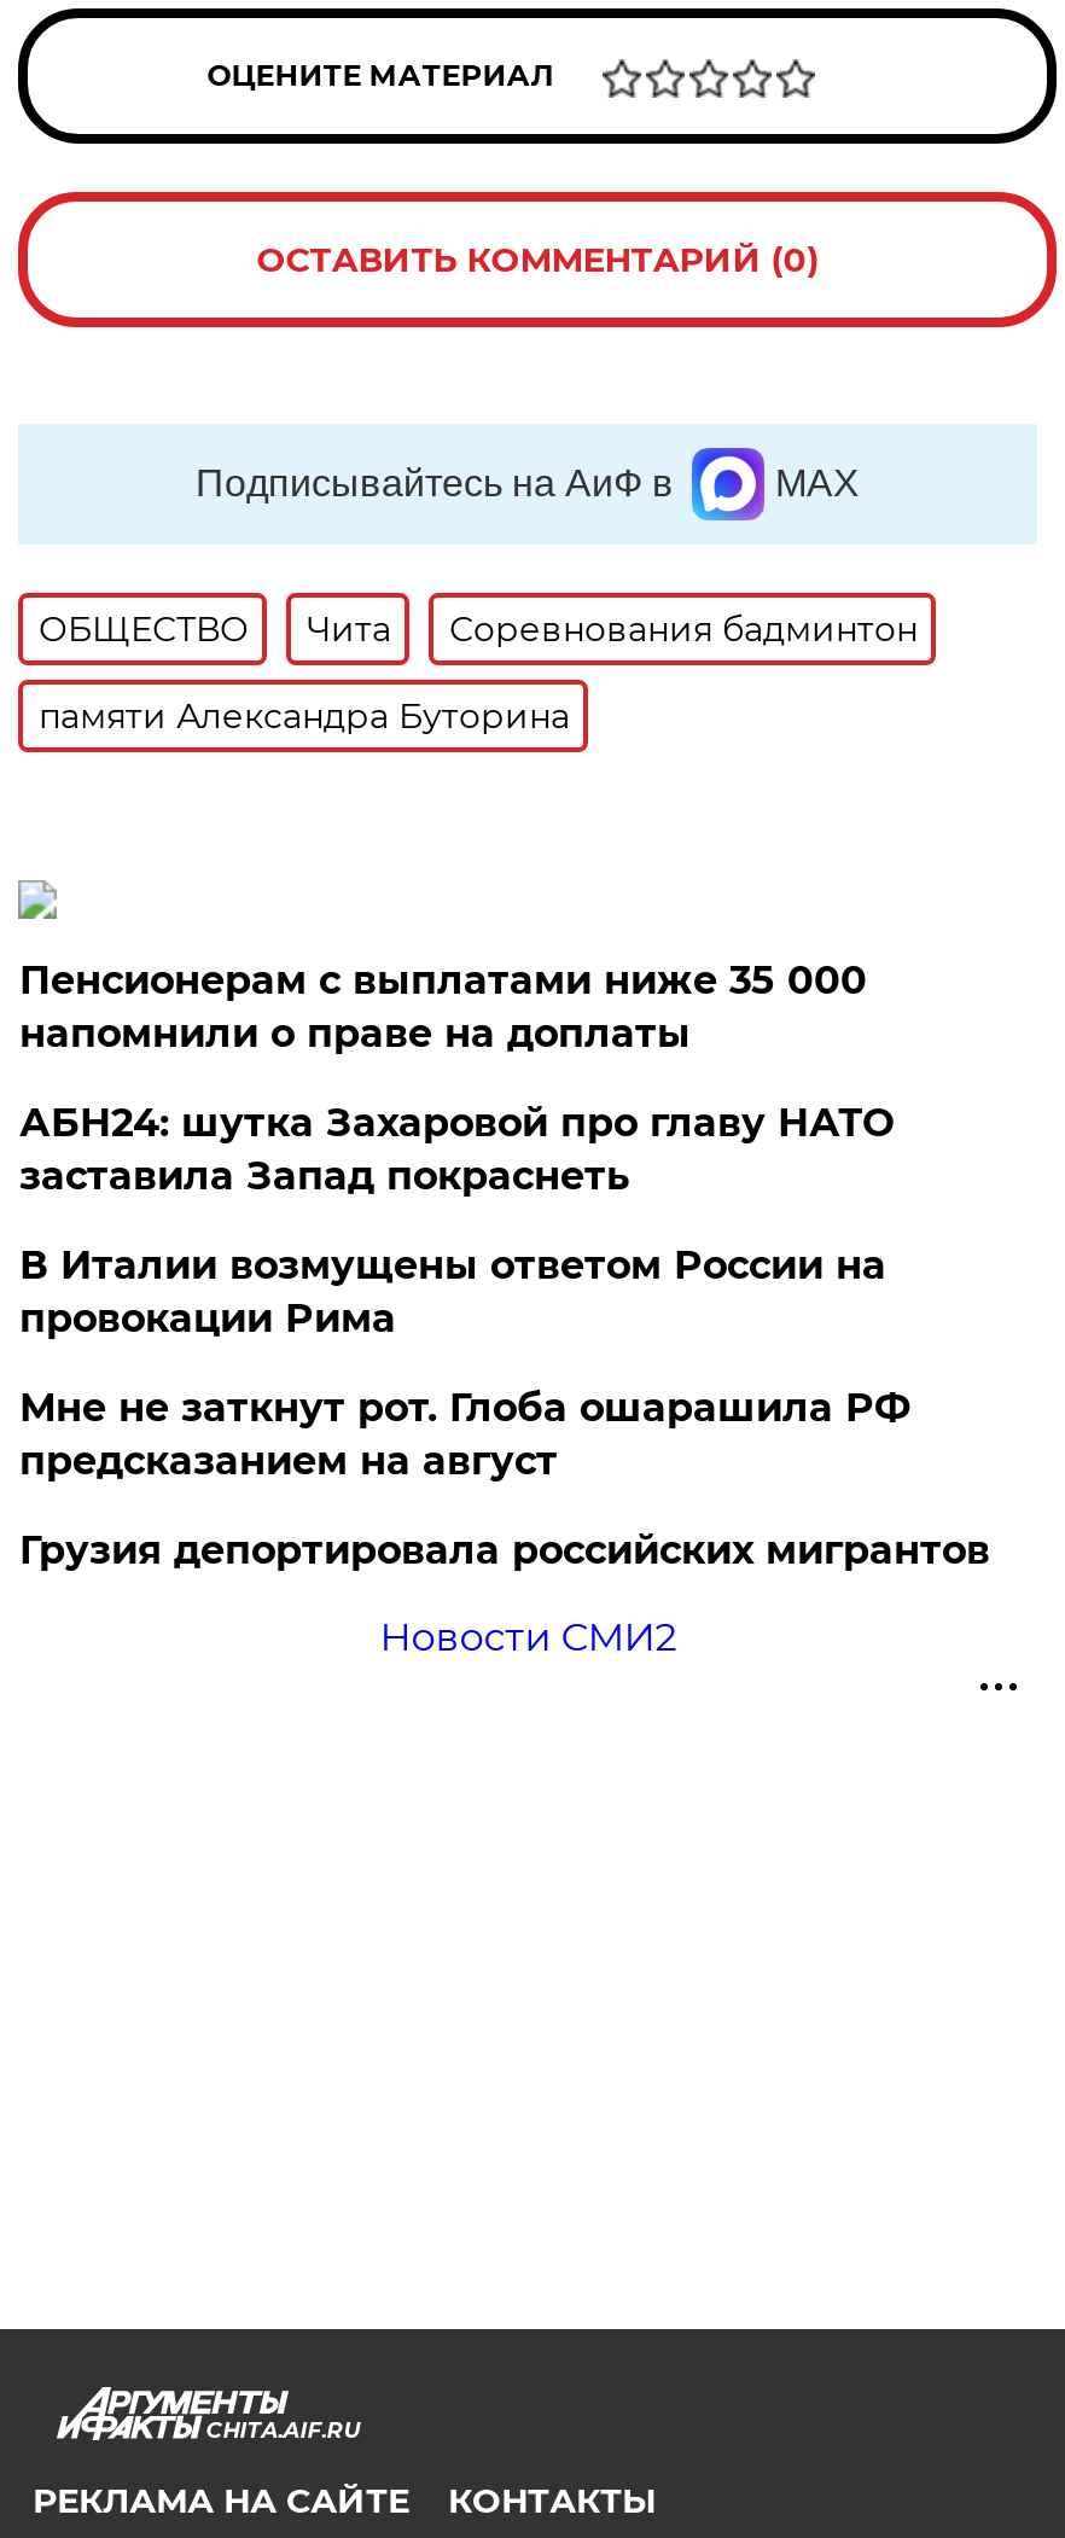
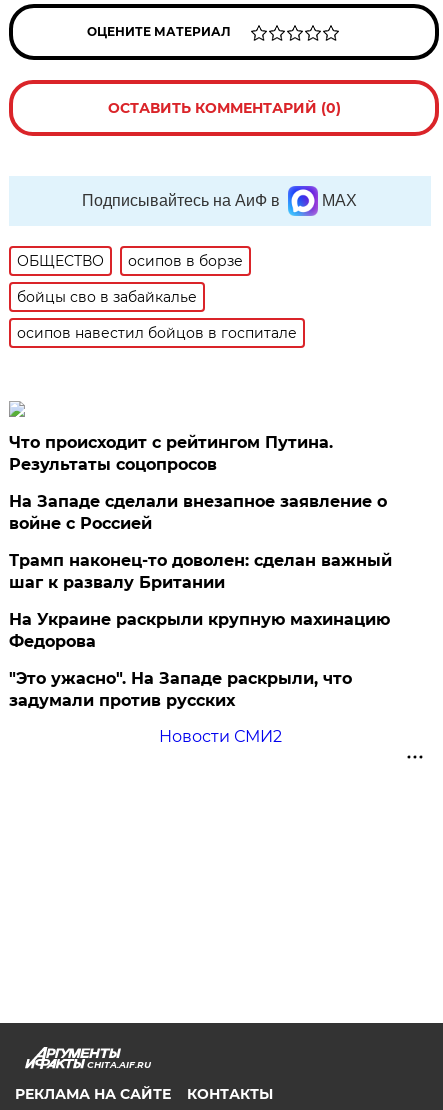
- Чита
- Соревнования бадминтон
- памяти Александра Буторина
+ осипов в борзе
+ бойцы сво в забайкалье
+ осипов навестил бойцов в госпитале

- Пенсионерам с выплатами ниже 35 000
- напомнили о праве на доплаты
- АБН24: шутка Захаровой про главу НАТО
- заставила Запад покраснеть
- В Италии возмущены ответом России на
- провокации Рима
- Мне не заткнут рот. Глоба ошарашила РФ
- предсказанием на август
- Грузия депортировала российских мигрантов
+ Что происходит с рейтингом Путина.
+ Результаты соцопросов
+ На Западе сделали внезапное заявление о
+ войне с Россией
+ Трамп наконец-то доволен: сделан важный
+ шаг к развалу Британии
+ На Украине раскрыли крупную махинацию
+ Федорова
+ "Это ужасно". На Западе раскрыли, что
+ задумали против русских
